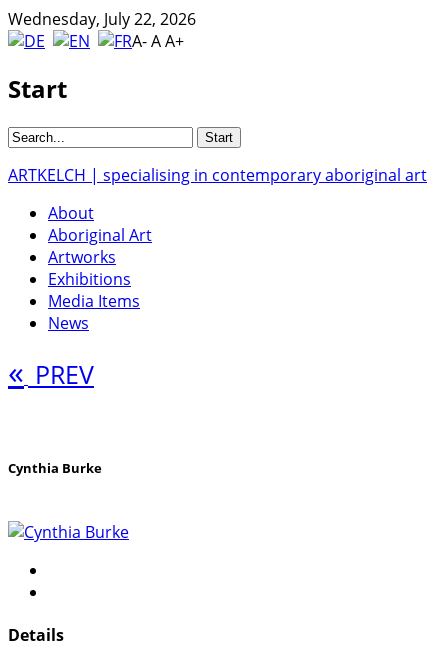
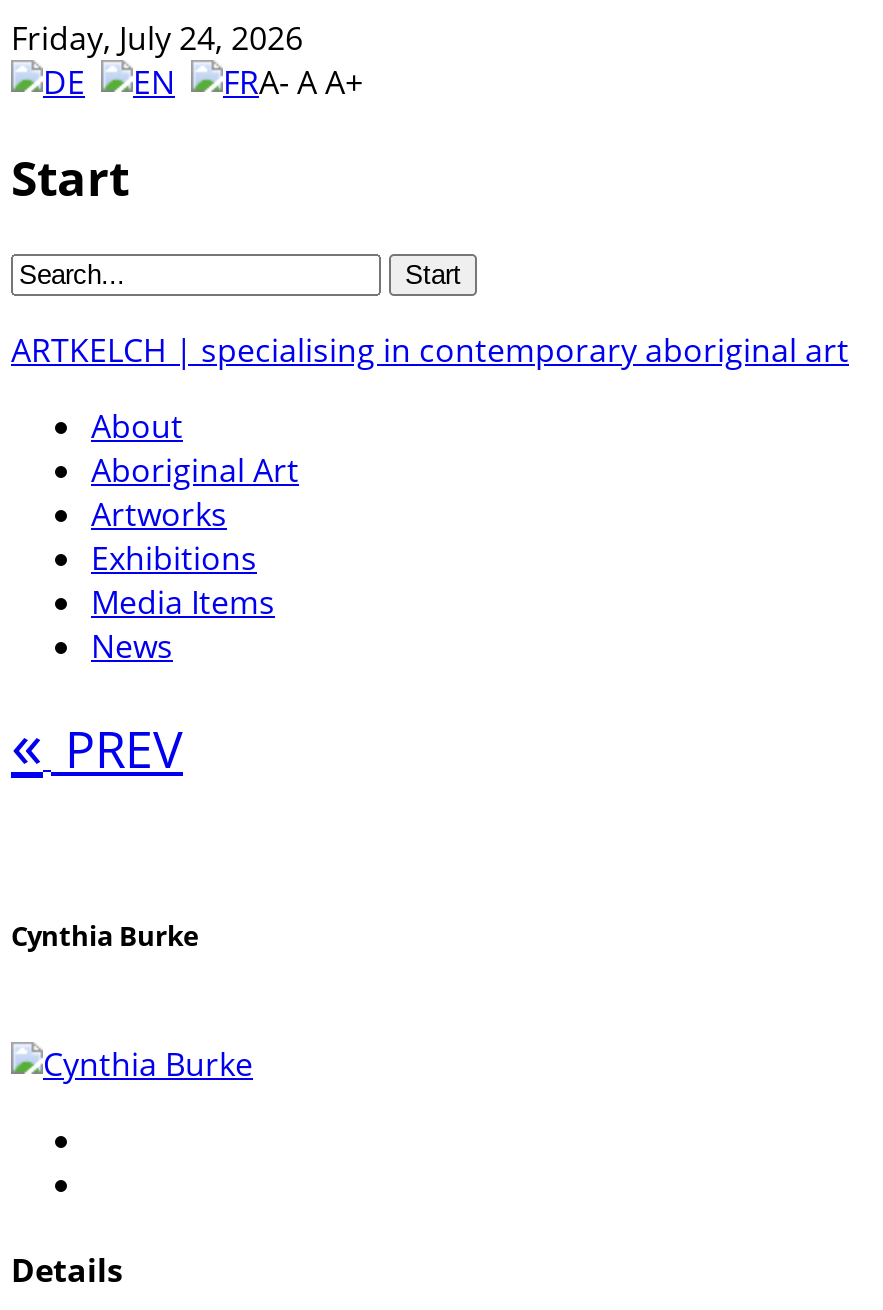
- Wednesday, July 22, 2026
+ Friday, July 24, 2026
